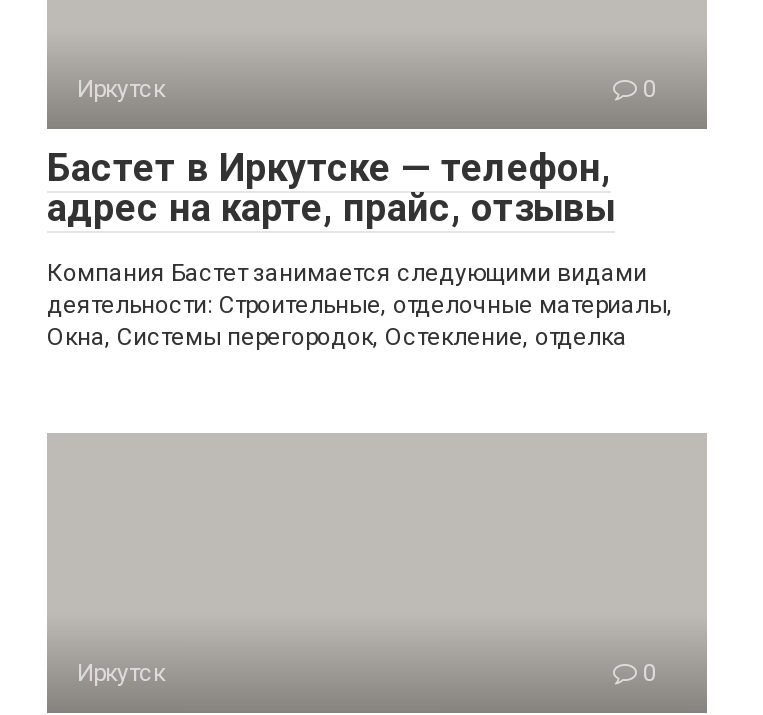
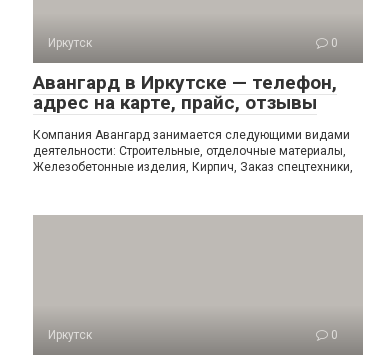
- Бастет в Иркутске — телефон,
+ Авангард в Иркутске — телефон,

- Компания Бастет занимается следующими видами
+ Компания Авангард занимается следующими видами

- Окна, Системы перегородок, Остекление, отделка
+ Железобетонные изделия, Кирпич, Заказ спецтехники,
